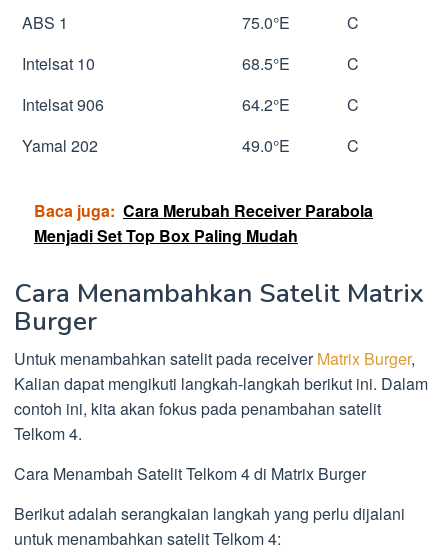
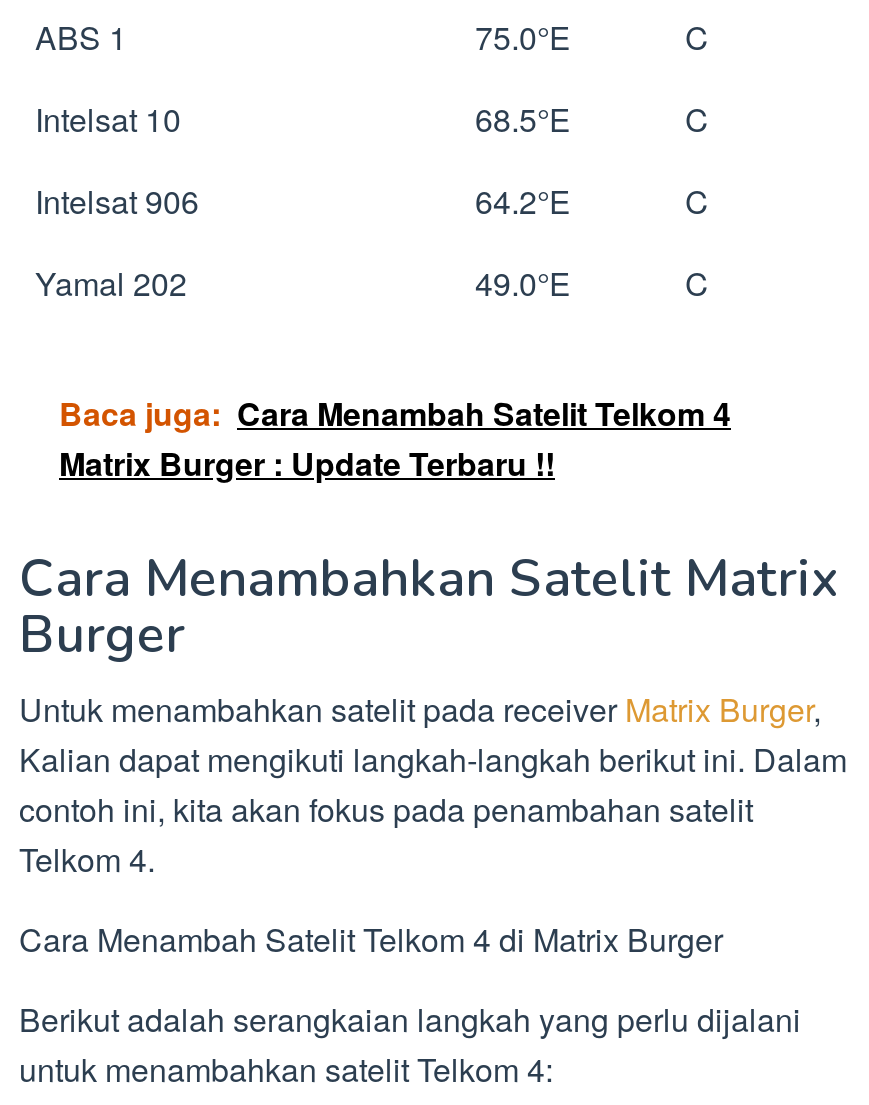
- Baca juga: Cara Merubah Receiver Parabola
- Menjadi Set Top Box Paling Mudah
+ Baca juga: Cara Menambah Satelit Telkom 4
+ Matrix Burger : Update Terbaru !!
